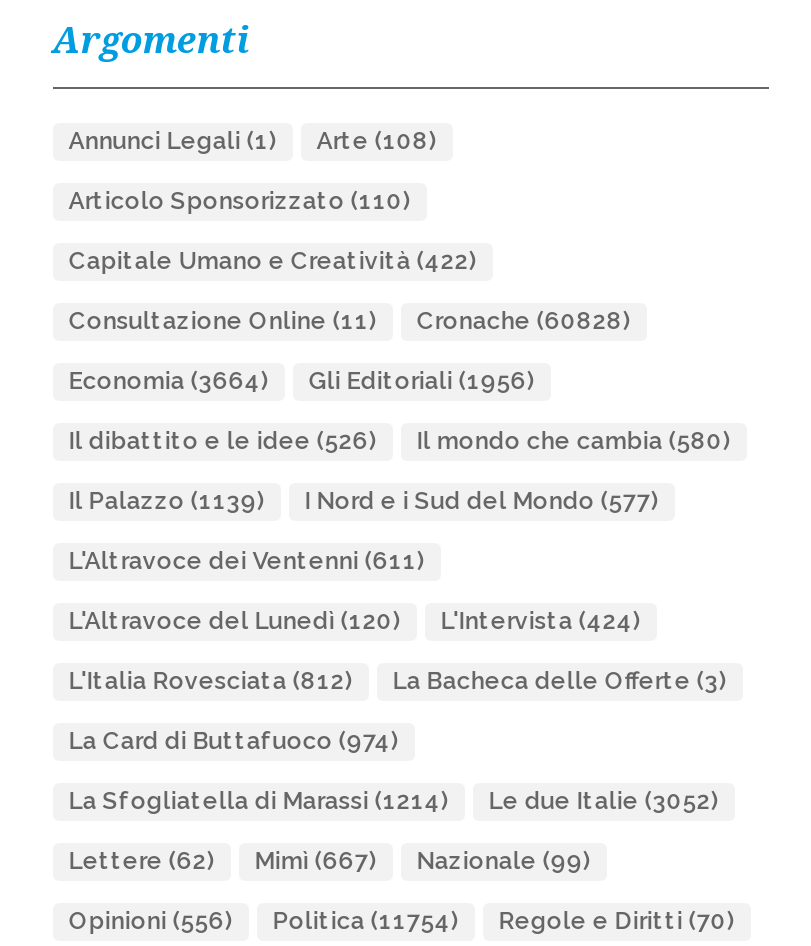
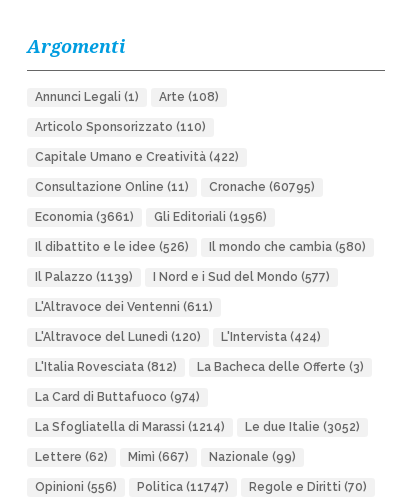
- Consultazione Online (11) Cronache (60828)
+ Consultazione Online (11) Cronache (60795)

- Economia (3664) Gli Editoriali (1956)
+ Economia (3661) Gli Editoriali (1956)

- Opinioni (556) Politica (11754) Regole e Diritti (70)
+ Opinioni (556) Politica (11747) Regole e Diritti (70)
